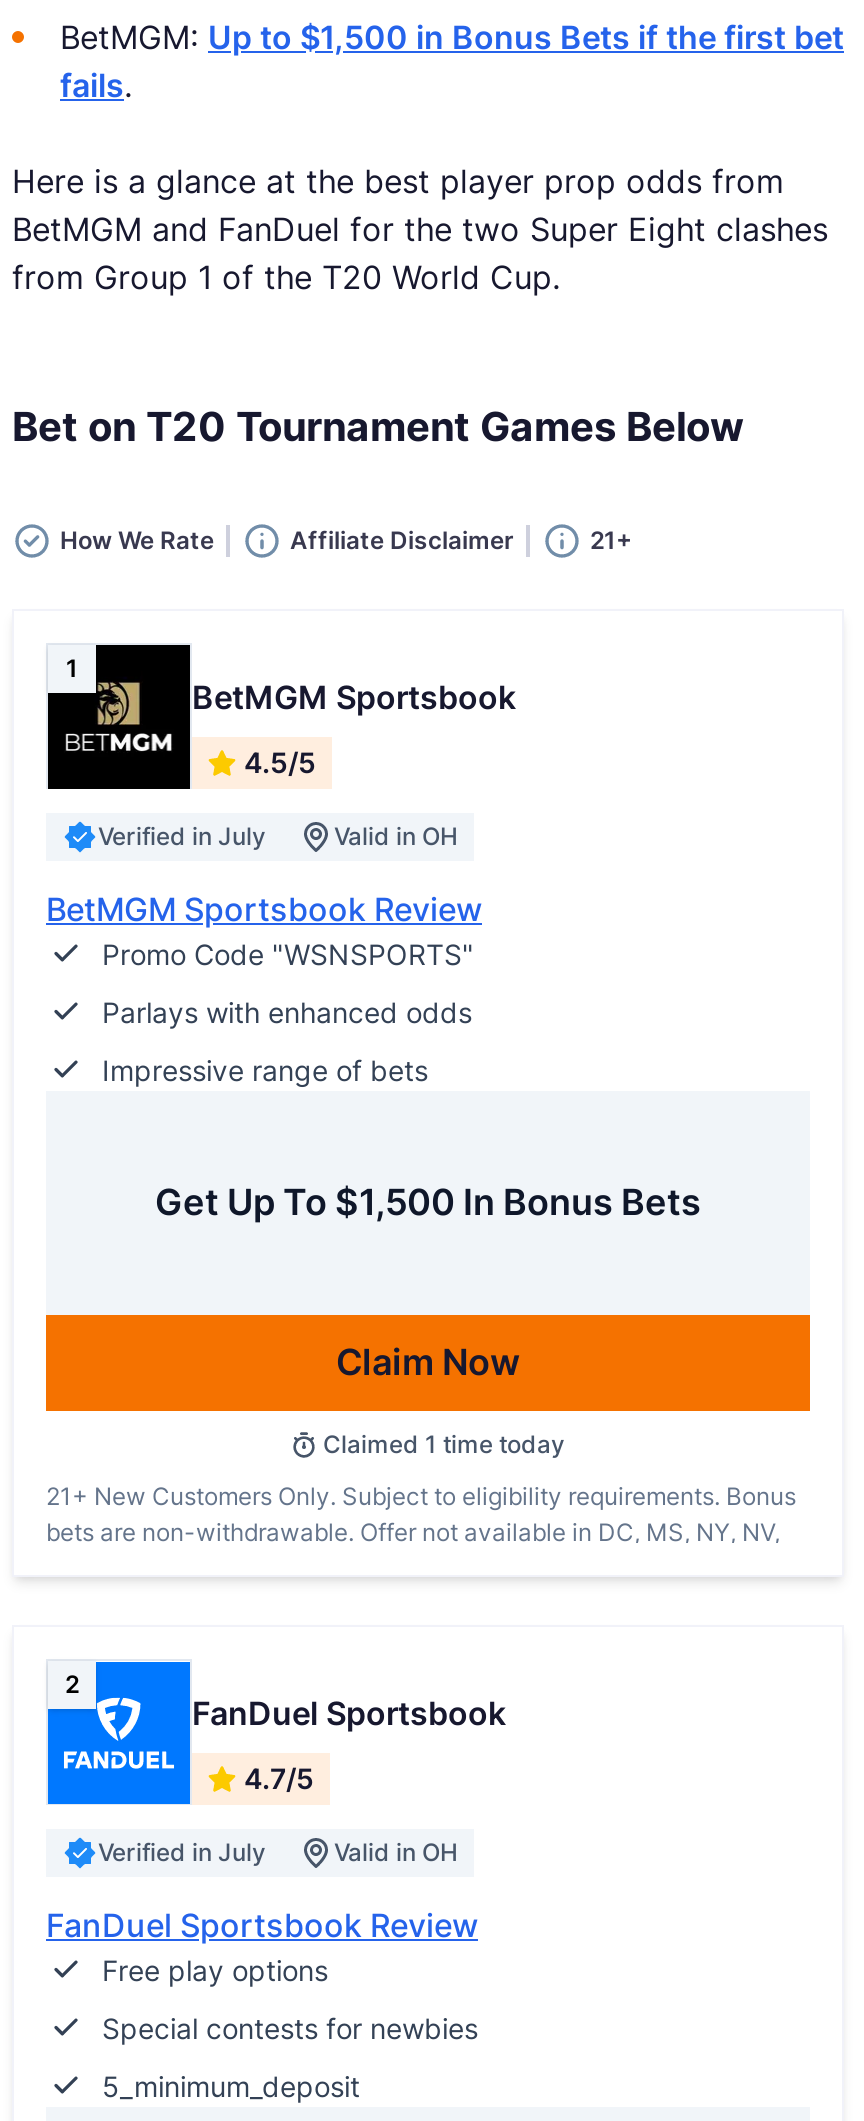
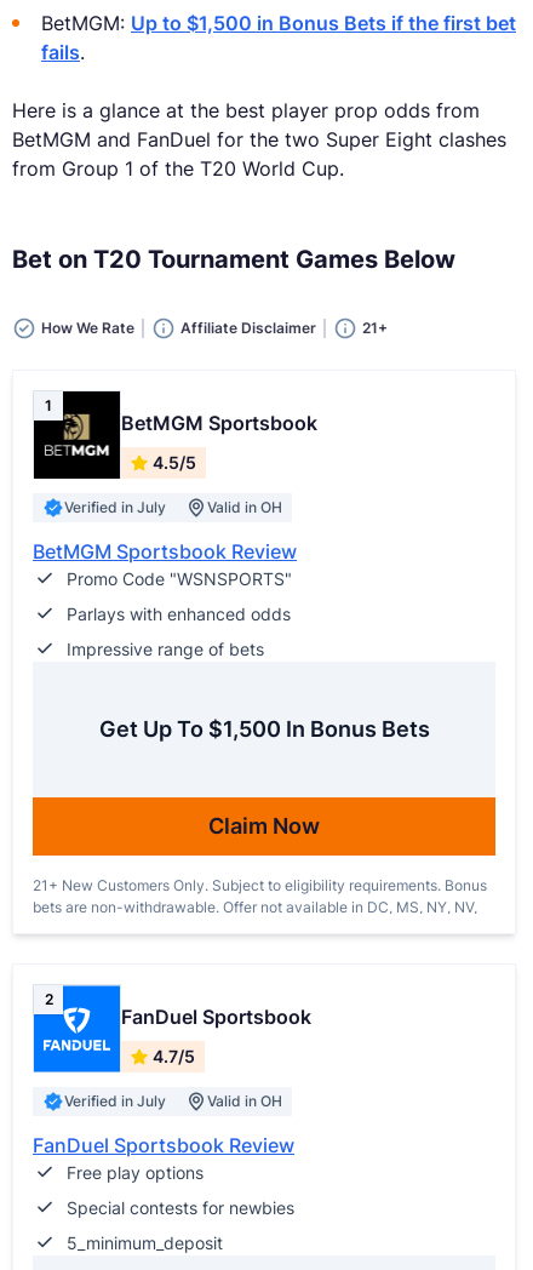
- Claimed 1 time today
